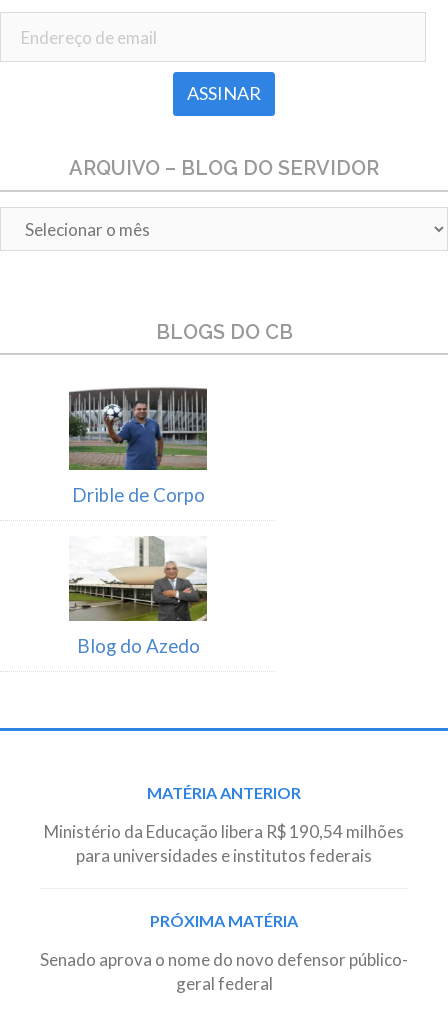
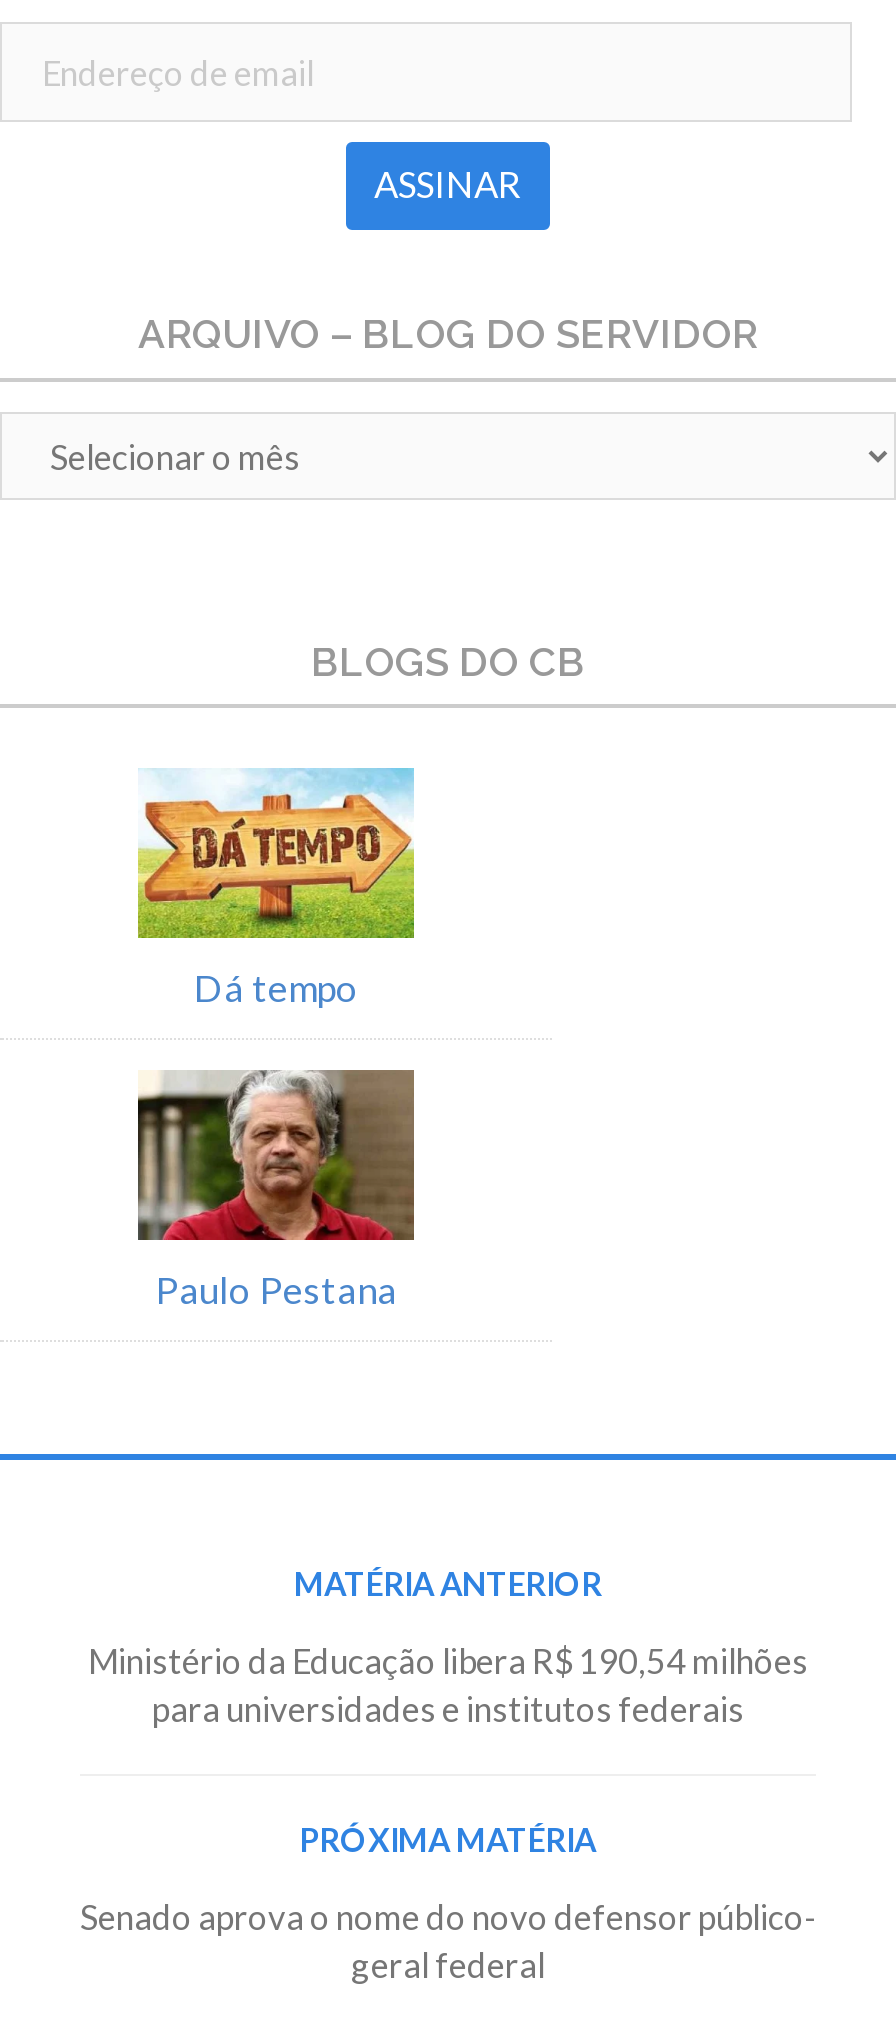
- [image]
- Drible de Corpo
+ [image]
+ Dá tempo

- [image]
- Blog do Azedo
+ [image]
+ Paulo Pestana
